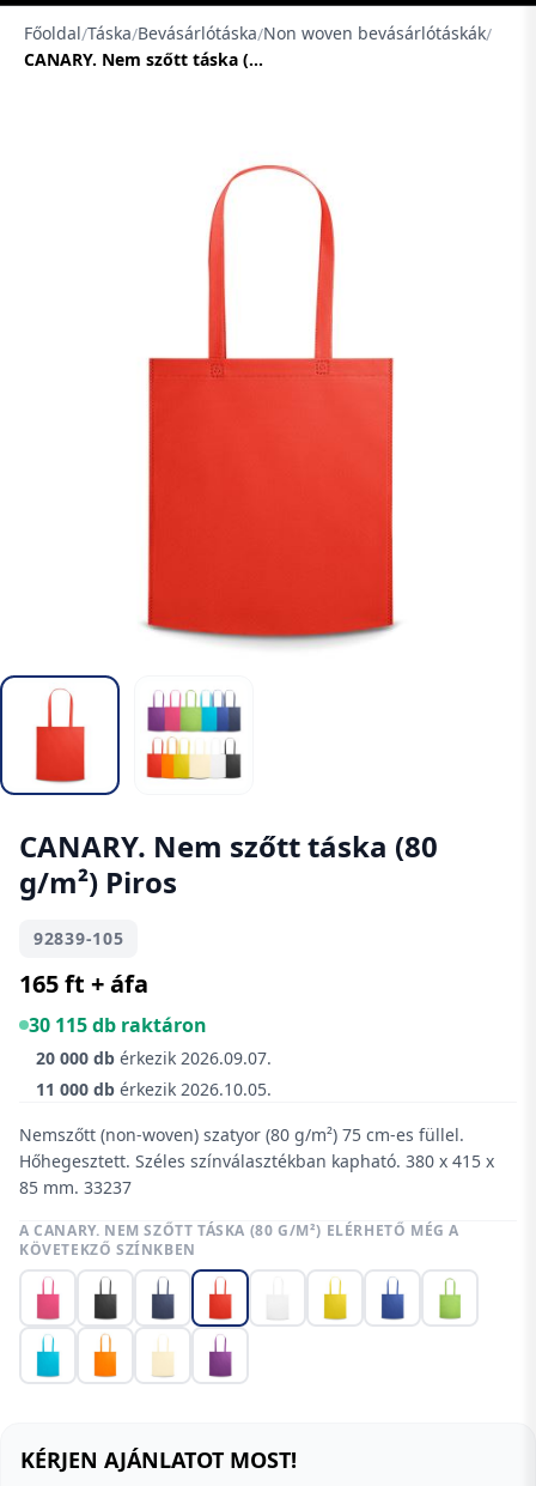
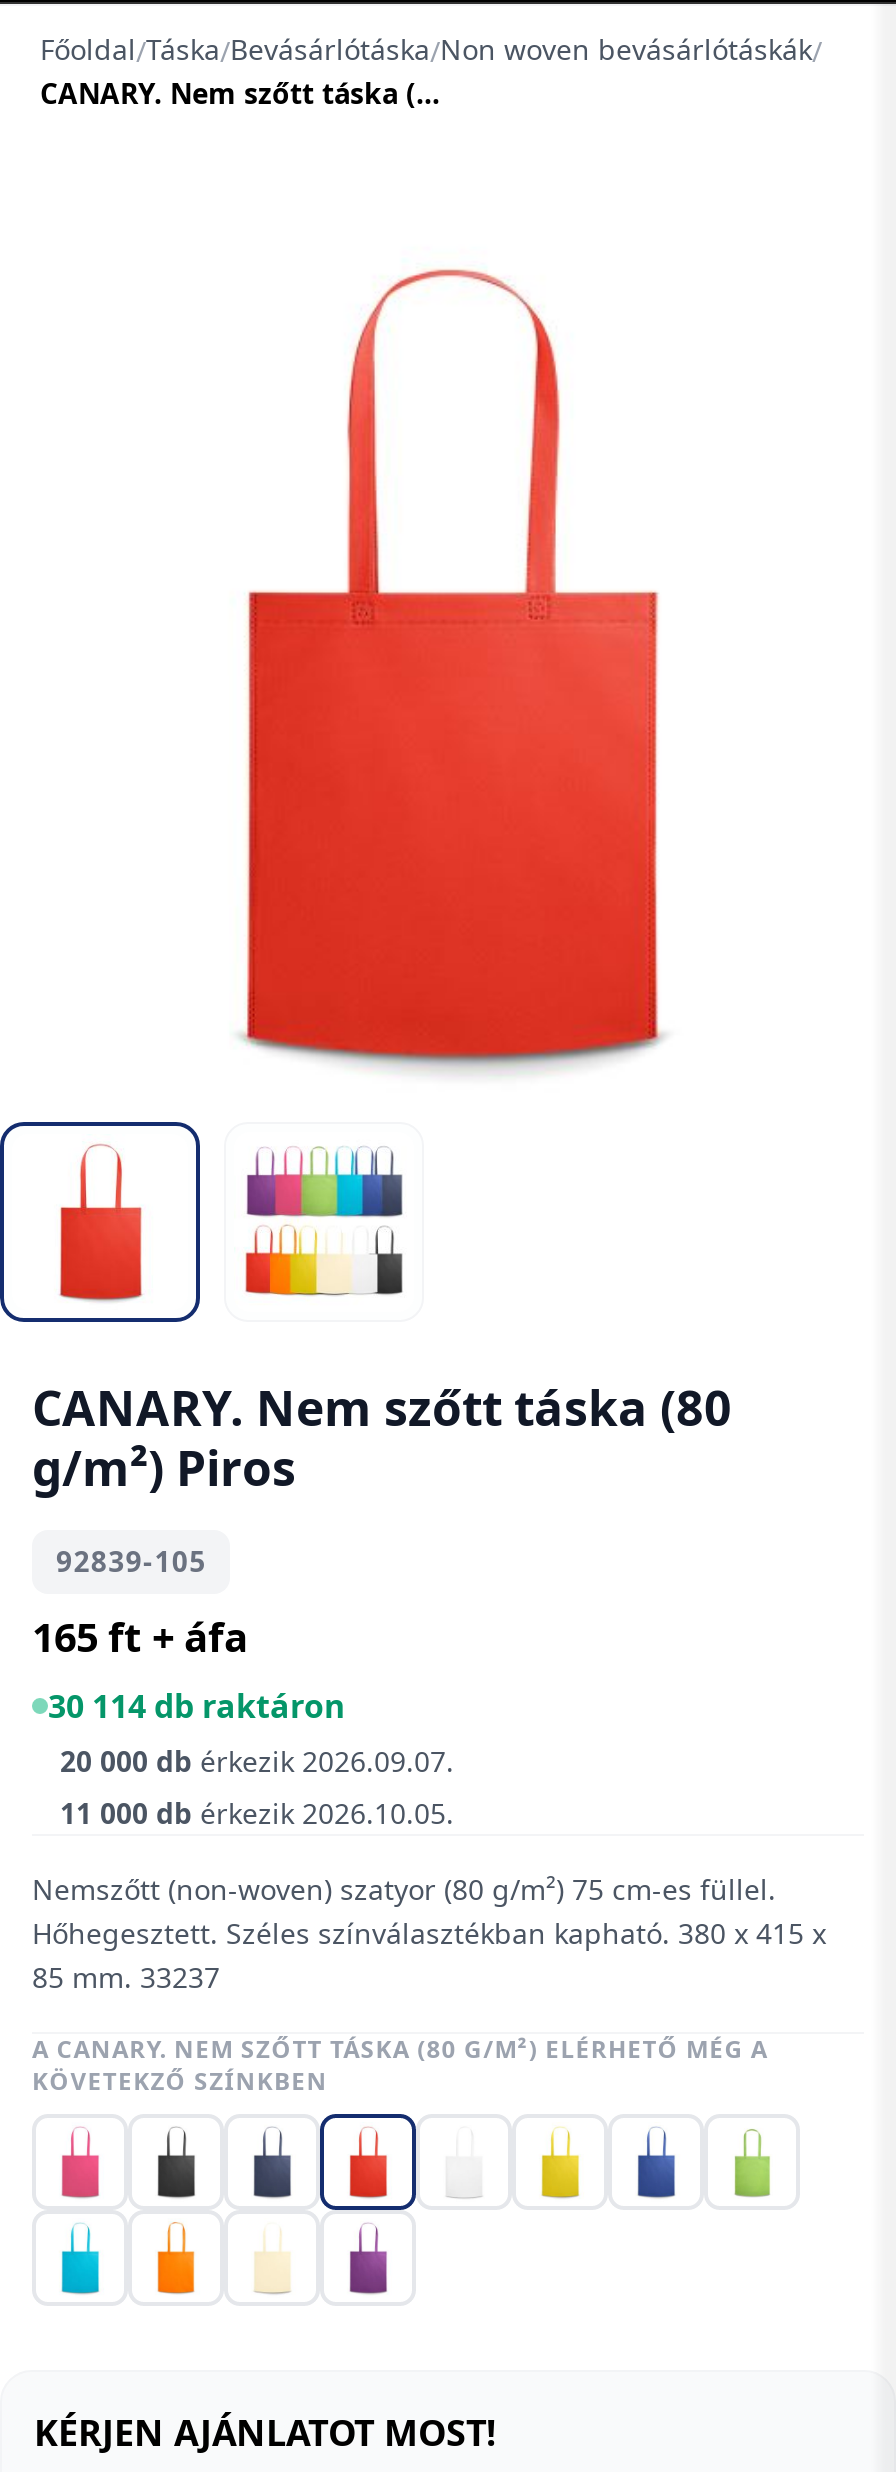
- 30 115 db raktáron
+ 30 114 db raktáron
